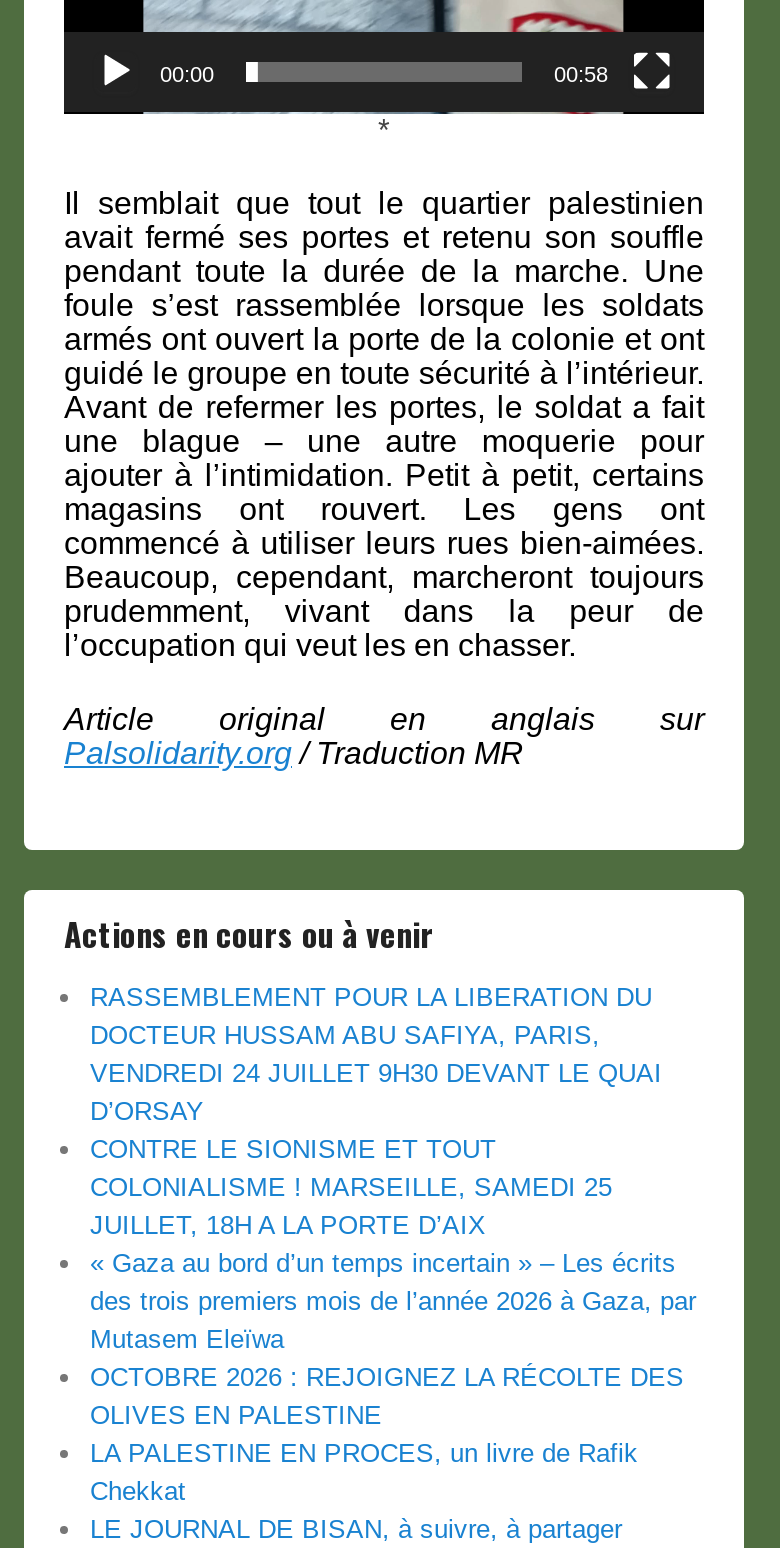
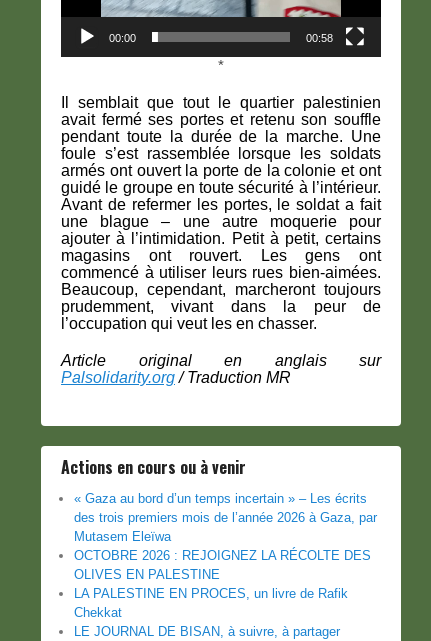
- RASSEMBLEMENT POUR LA LIBERATION DU
- DOCTEUR HUSSAM ABU SAFIYA, PARIS,
- VENDREDI 24 JUILLET 9H30 DEVANT LE QUAI
- D’ORSAY
- CONTRE LE SIONISME ET TOUT
- COLONIALISME ! MARSEILLE, SAMEDI 25
- JUILLET, 18H A LA PORTE D’AIX
